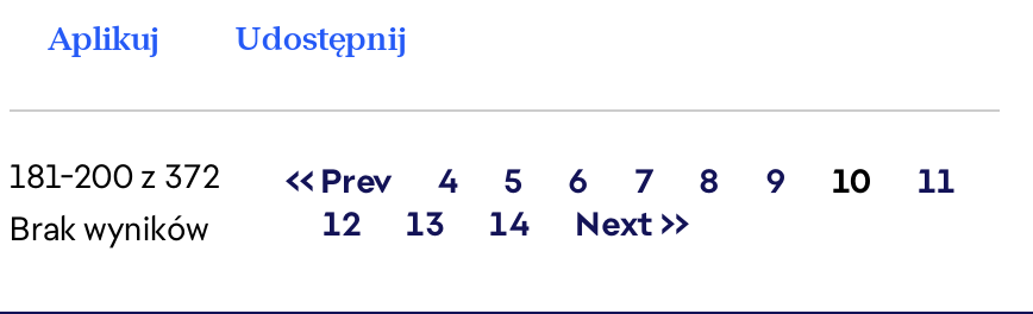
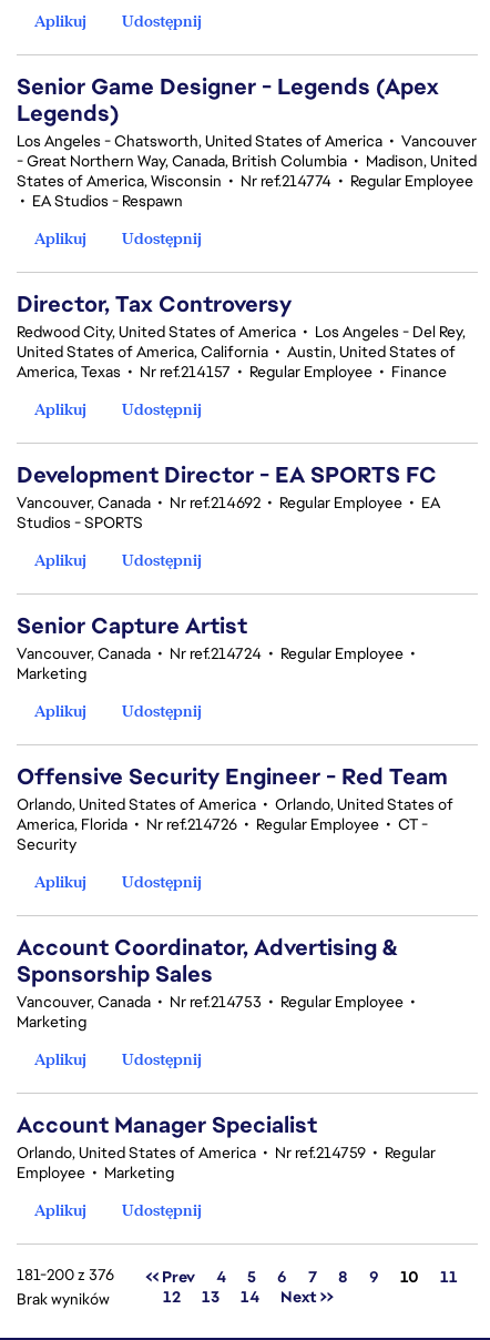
- 181-200 z 372
+ Senior Game Designer - Legends (Apex
+ Legends)
+ Los Angeles - Chatsworth, United States of America • Vancouver
+ - Great Northern Way, Canada, British Columbia • Madison, United
+ States of America, Wisconsin • Nr ref.214774 • Regular Employee
+ • EA Studios - Respawn
+ Aplikuj
+ Udostępnij
+ Director, Tax Controversy
+ Redwood City, United States of America • Los Angeles - Del Rey,
+ United States of America, California • Austin, United States of
+ America, Texas • Nr ref.214157 • Regular Employee • Finance
+ Aplikuj
+ Udostępnij
+ Development Director - EA SPORTS FC
+ Vancouver, Canada • Nr ref.214692 • Regular Employee • EA
+ Studios - SPORTS
+ Aplikuj
+ Udostępnij
+ Senior Capture Artist
+ Vancouver, Canada • Nr ref.214724 • Regular Employee •
+ Marketing
+ Aplikuj
+ Udostępnij
+ Offensive Security Engineer - Red Team
+ Orlando, United States of America • Orlando, United States of
+ America, Florida • Nr ref.214726 • Regular Employee • CT -
+ Security
+ Aplikuj
+ Udostępnij
+ Account Coordinator, Advertising &
+ Sponsorship Sales
+ Vancouver, Canada • Nr ref.214753 • Regular Employee •
+ Marketing
+ Aplikuj
+ Udostępnij
+ Account Manager Specialist
+ Orlando, United States of America • Nr ref.214759 • Regular
+ Employee • Marketing
+ Aplikuj
+ Udostępnij
+ 181-200 z 376
